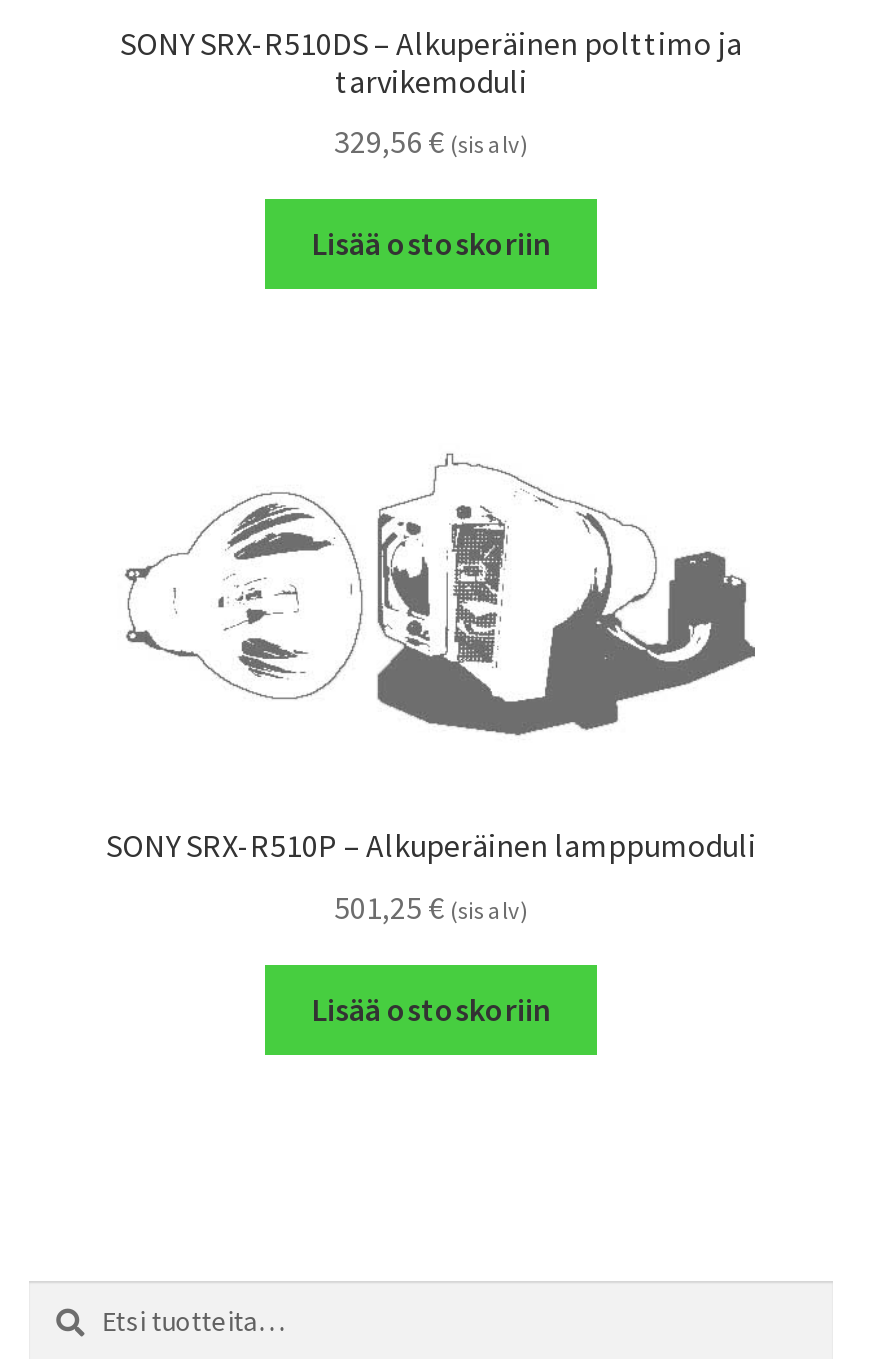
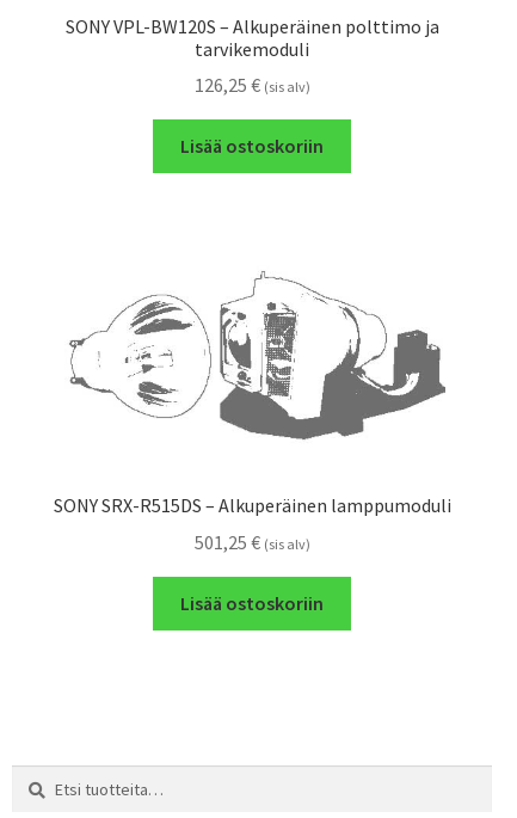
- SONY SRX-R510DS – Alkuperäinen polttimo ja
+ SONY VPL-BW120S – Alkuperäinen polttimo ja

- 329,56 € (sis alv)
+ 126,25 € (sis alv)

- SONY SRX-R510P – Alkuperäinen lamppumoduli
+ SONY SRX-R515DS – Alkuperäinen lamppumoduli
